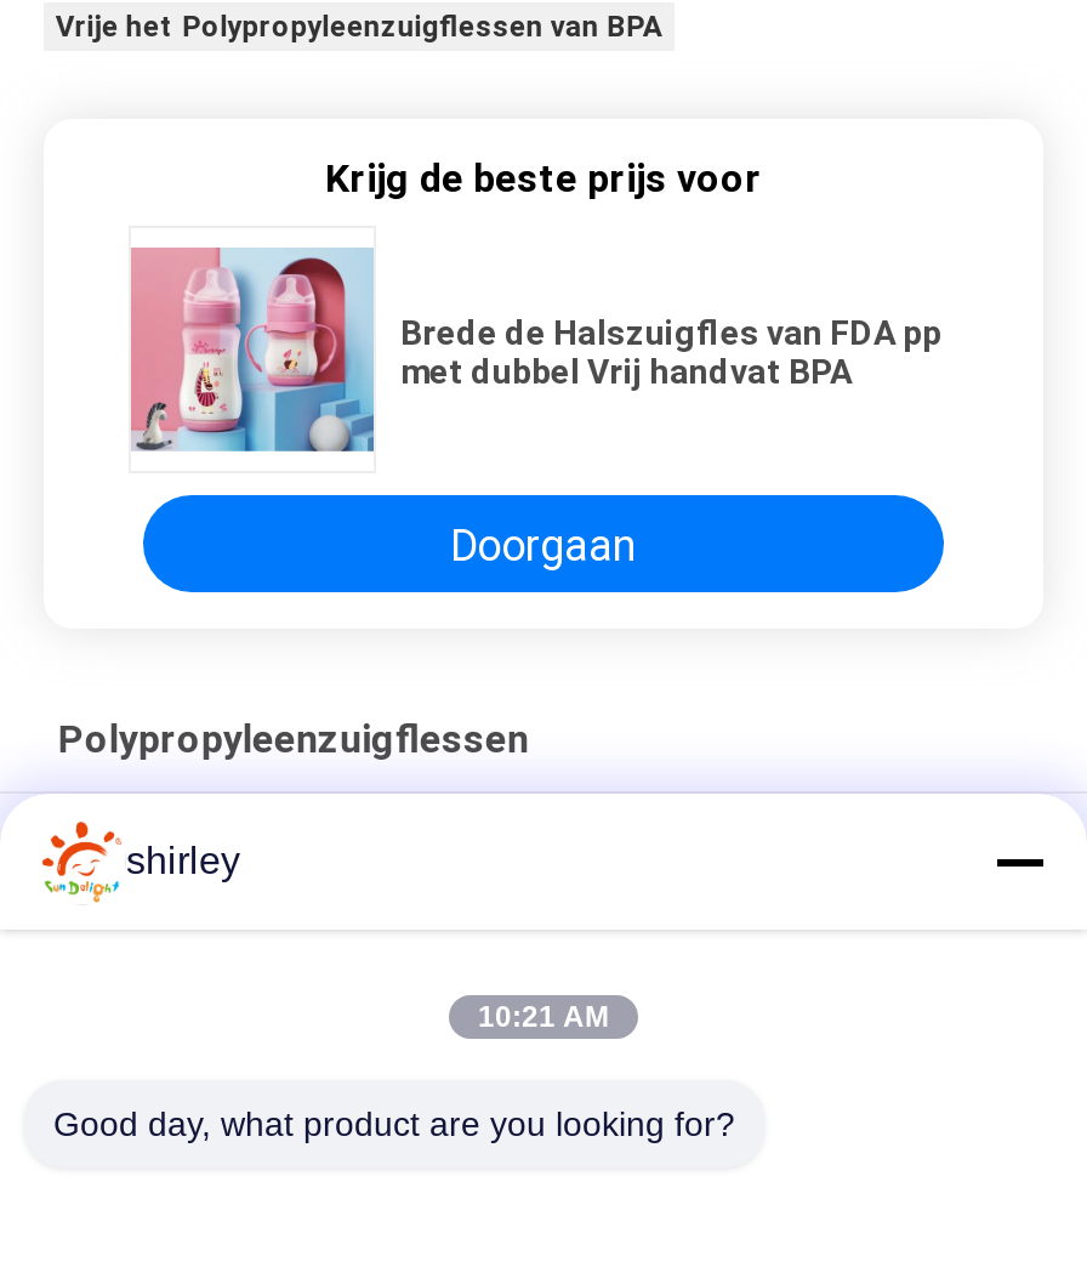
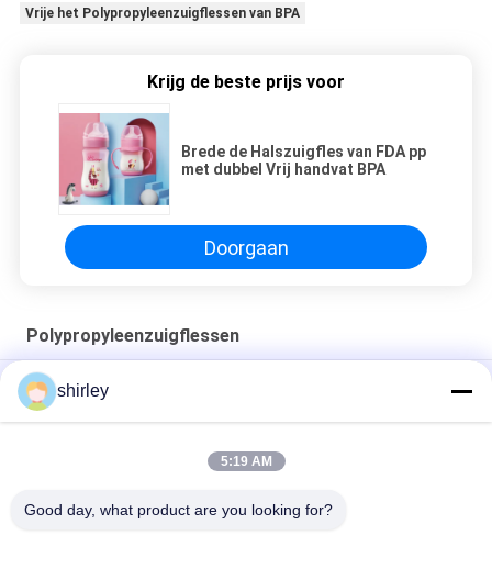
- 10:21 AM
+ 5:19 AM
